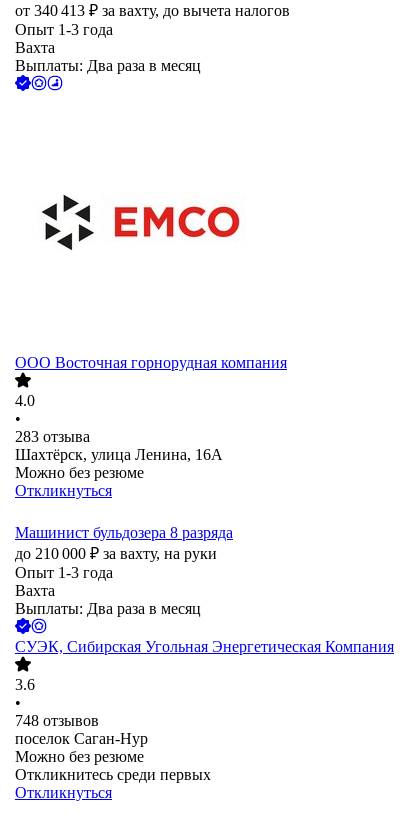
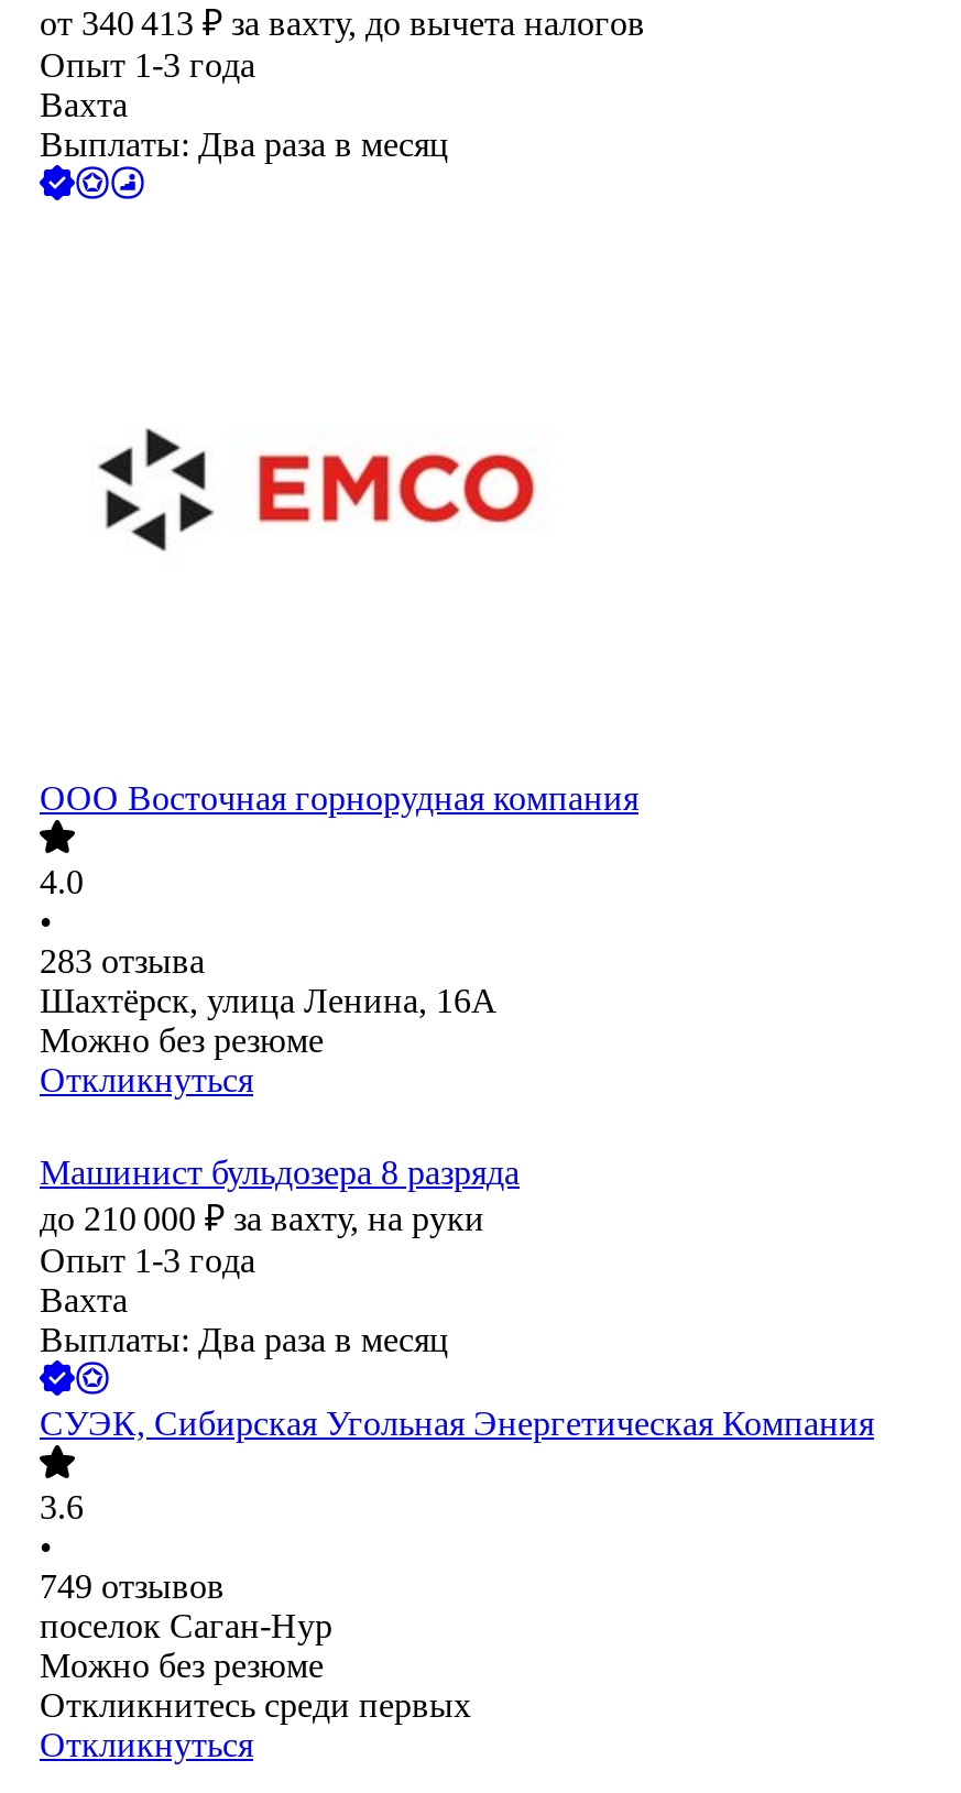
- 748 отзывов
+ 749 отзывов
